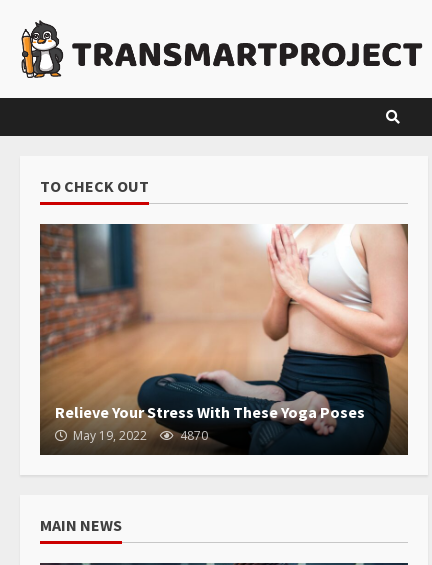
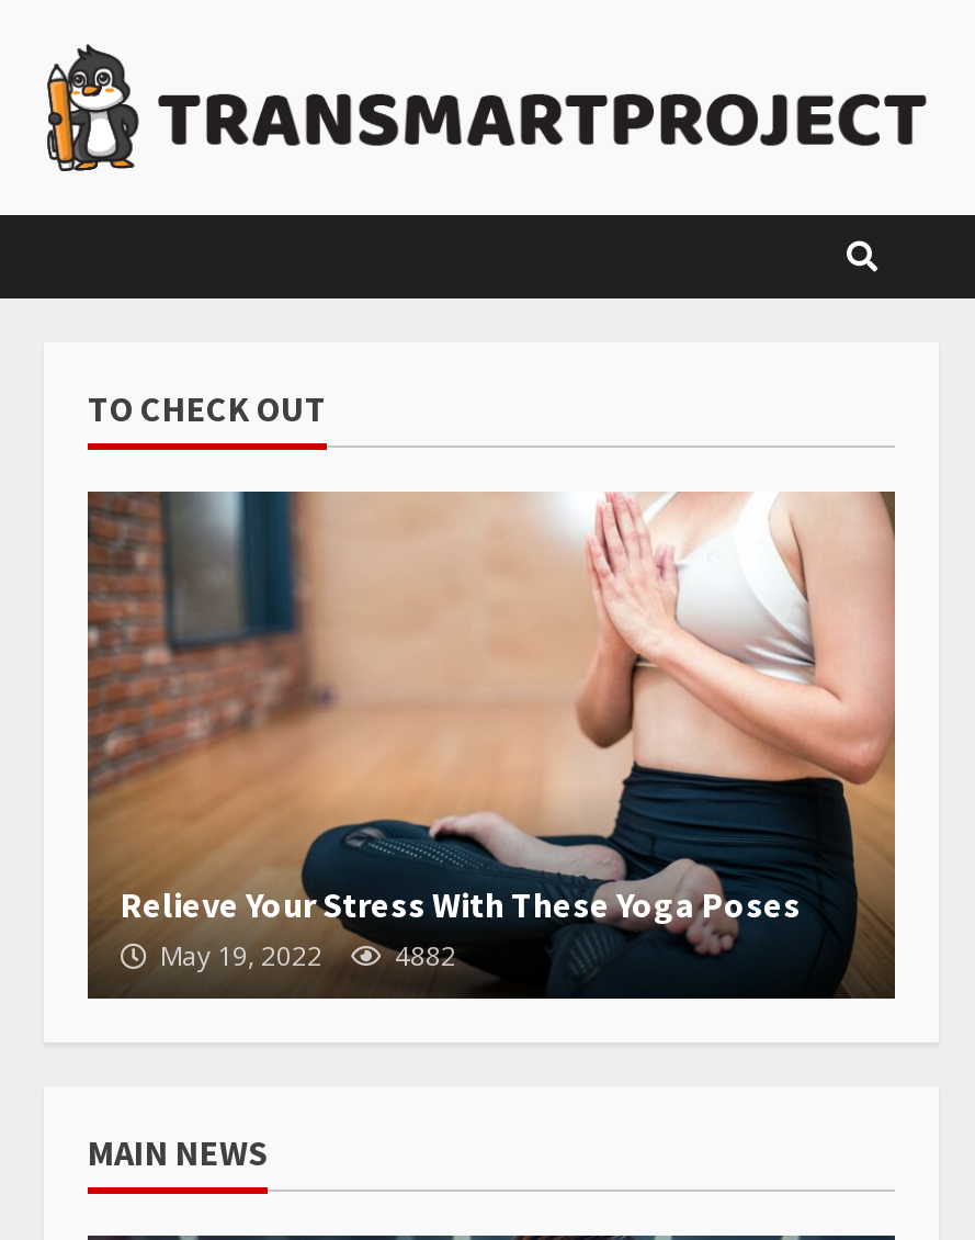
- May 19, 2022 4870
+ May 19, 2022 4882
